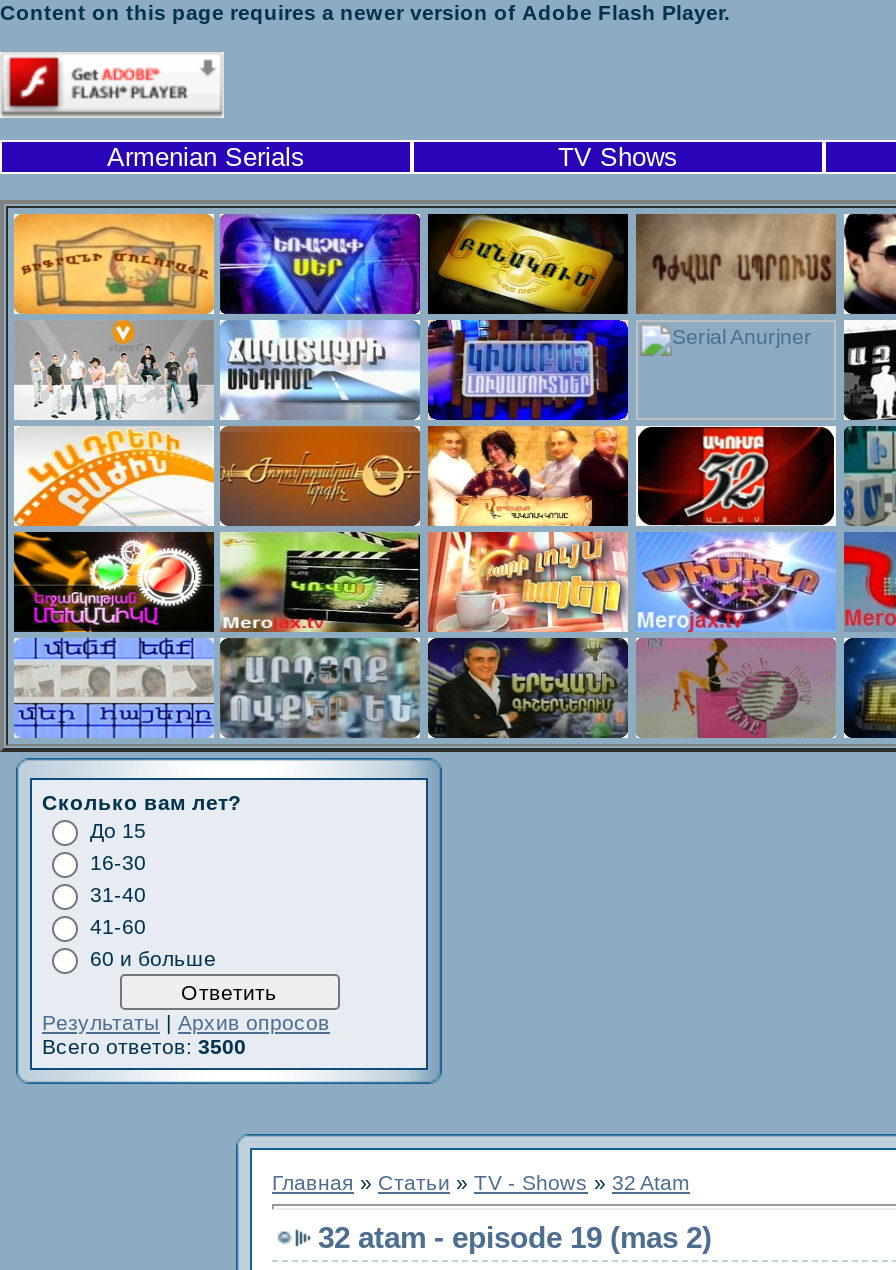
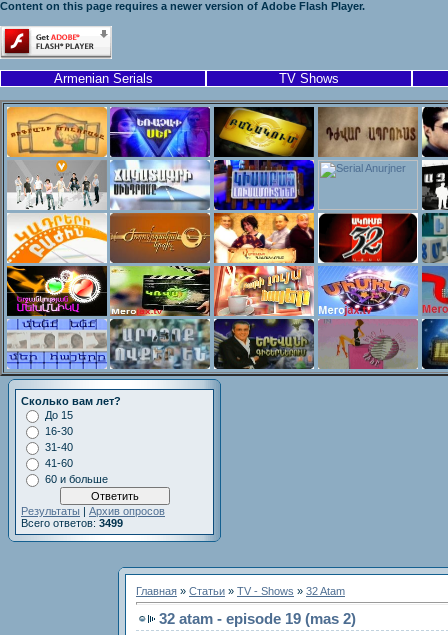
- Всего ответов:3500
+ Всего ответов:3499
